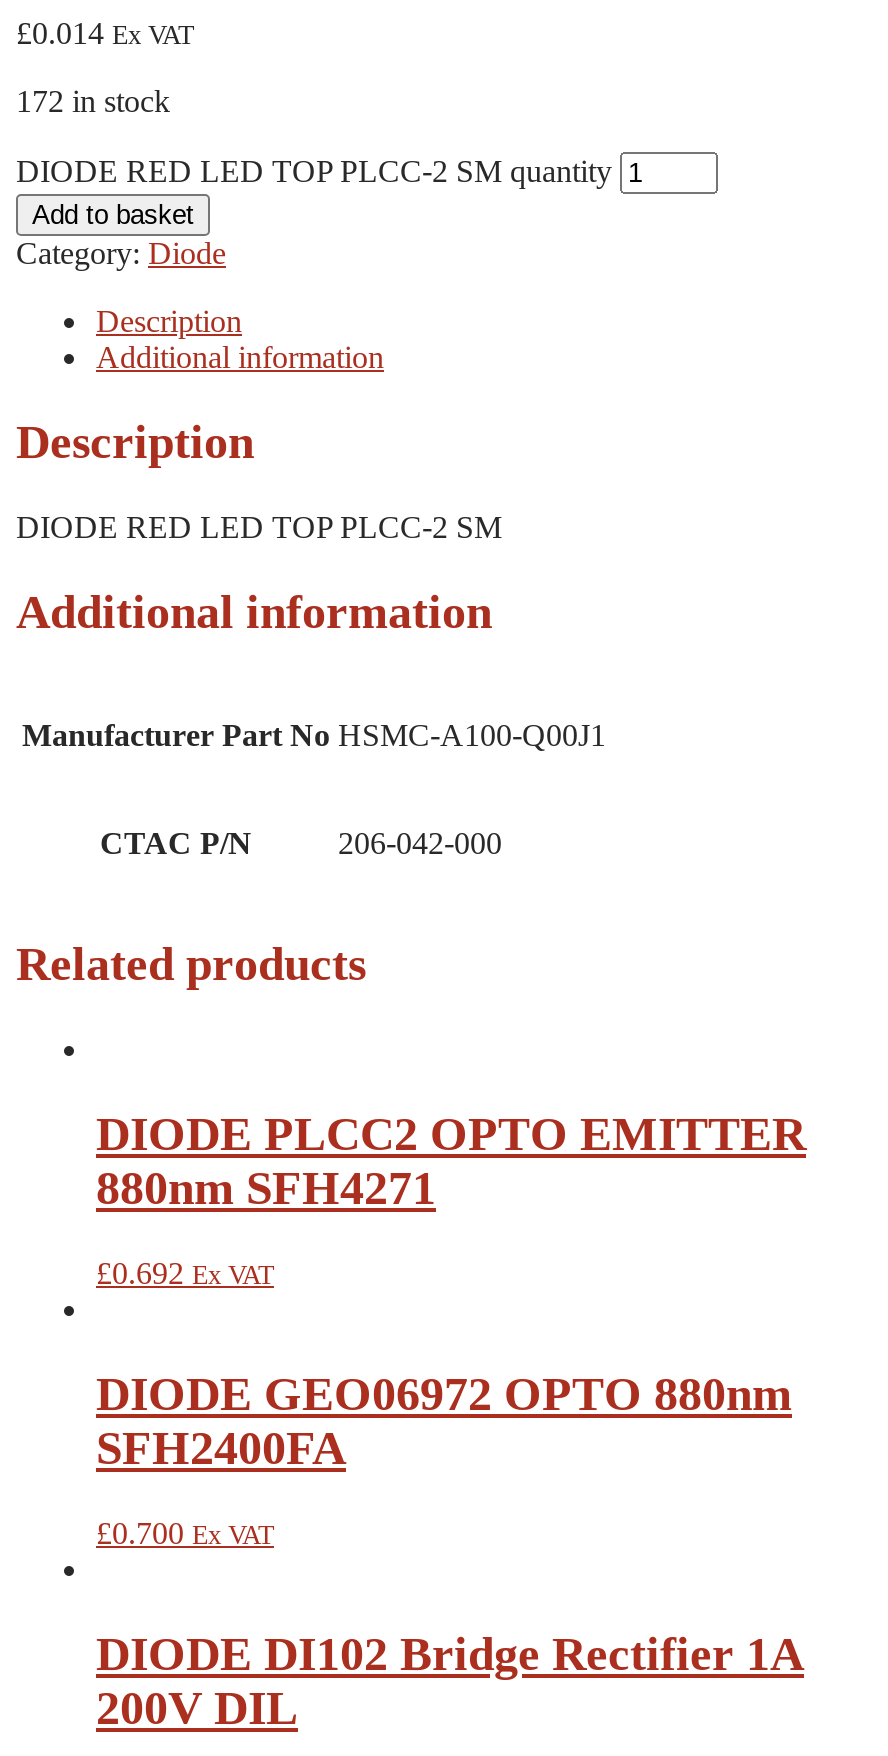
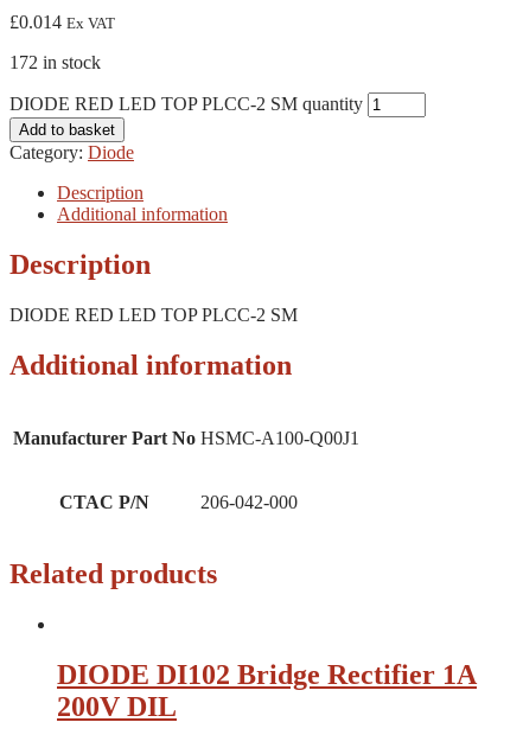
- DIODE PLCC2 OPTO EMITTER
- 880nm SFH4271
- £0.692 Ex VAT
- DIODE GEO06972 OPTO 880nm
- SFH2400FA
- £0.700 Ex VAT
